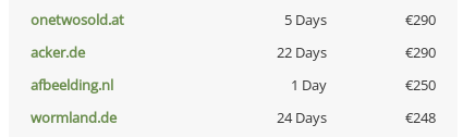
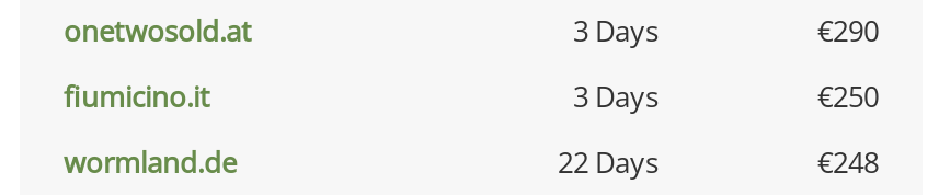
- 5 Days
+ 3 Days

- acker.de
- 22 Days
- €290
- afbeelding.nl
- 1 Day
+ fiumicino.it
+ 3 Days

- 24 Days
+ 22 Days
